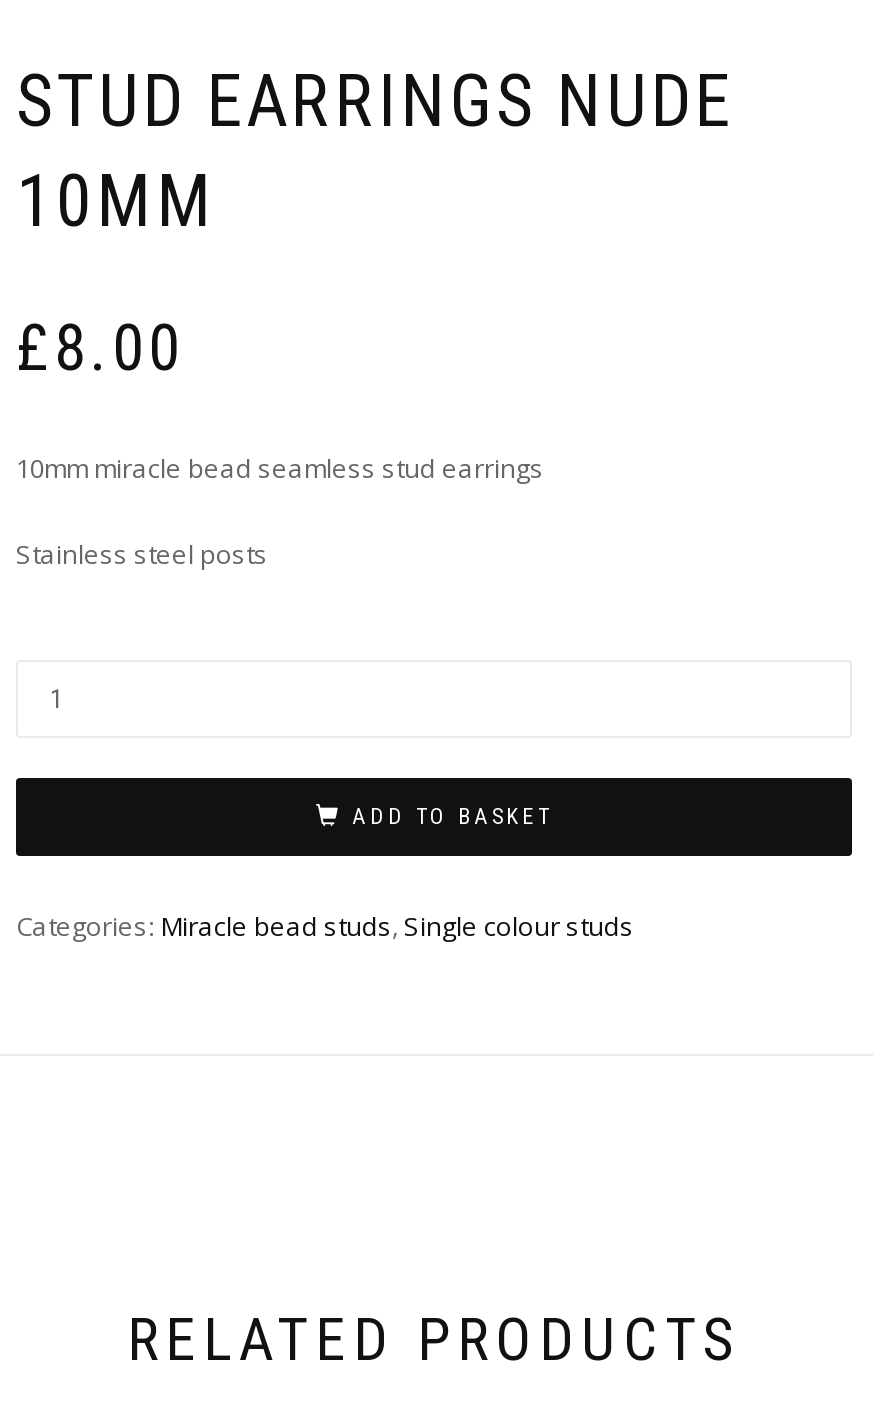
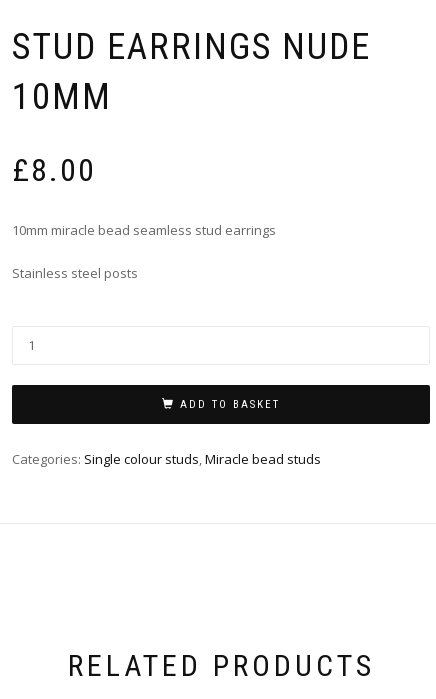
- Categories: Miracle bead studs, Single colour studs
+ Categories: Single colour studs, Miracle bead studs
